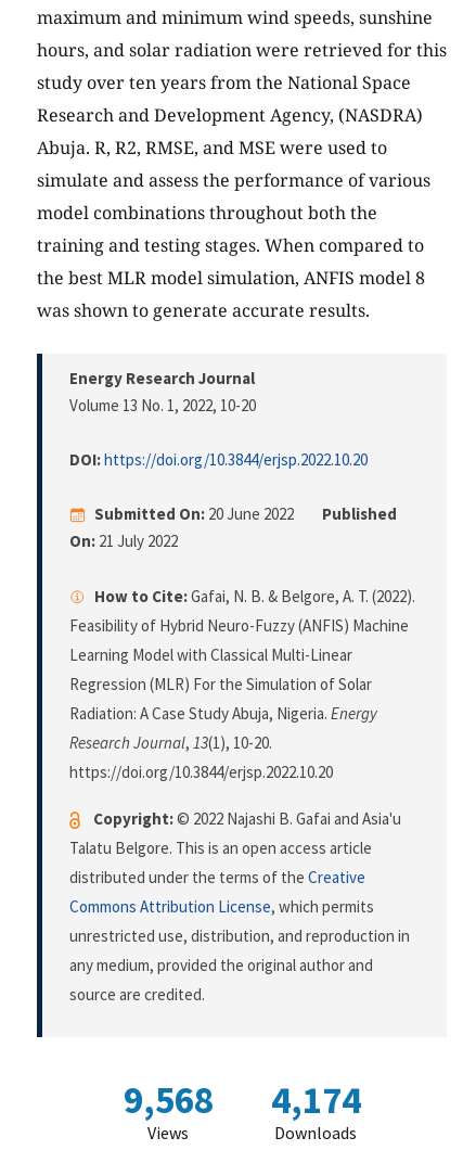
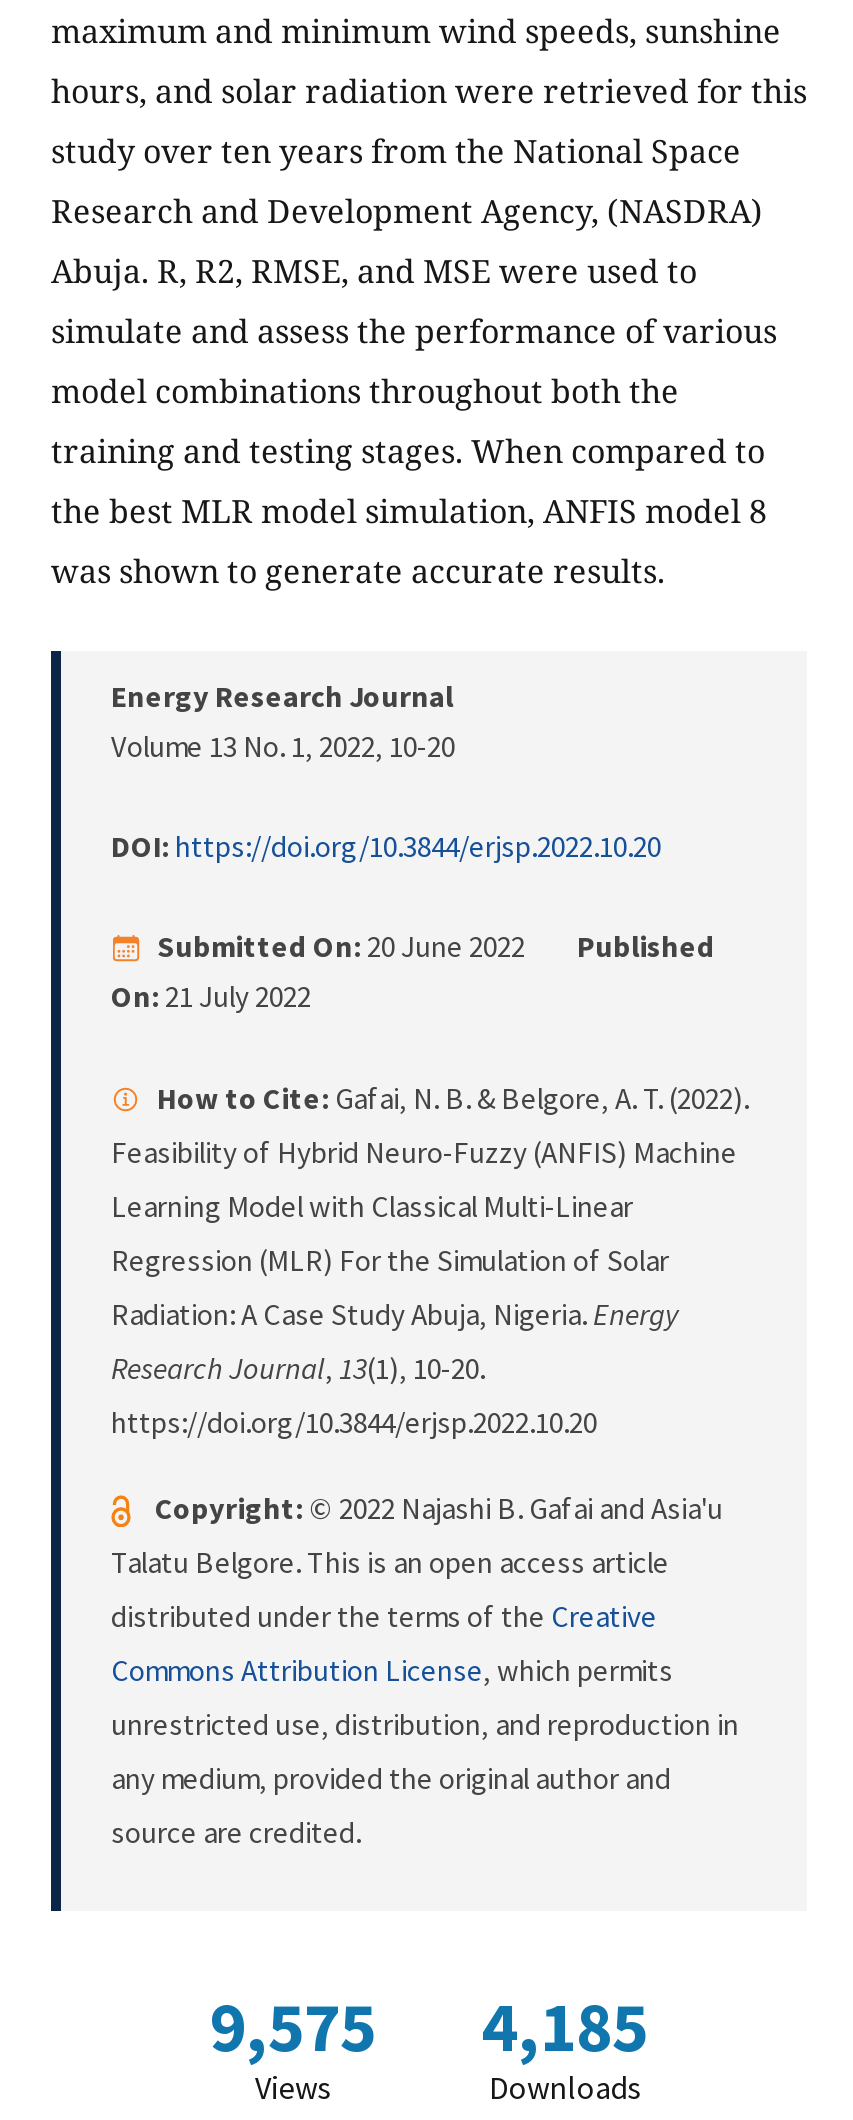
- 9,568
+ 9,575

- 4,174
+ 4,185
